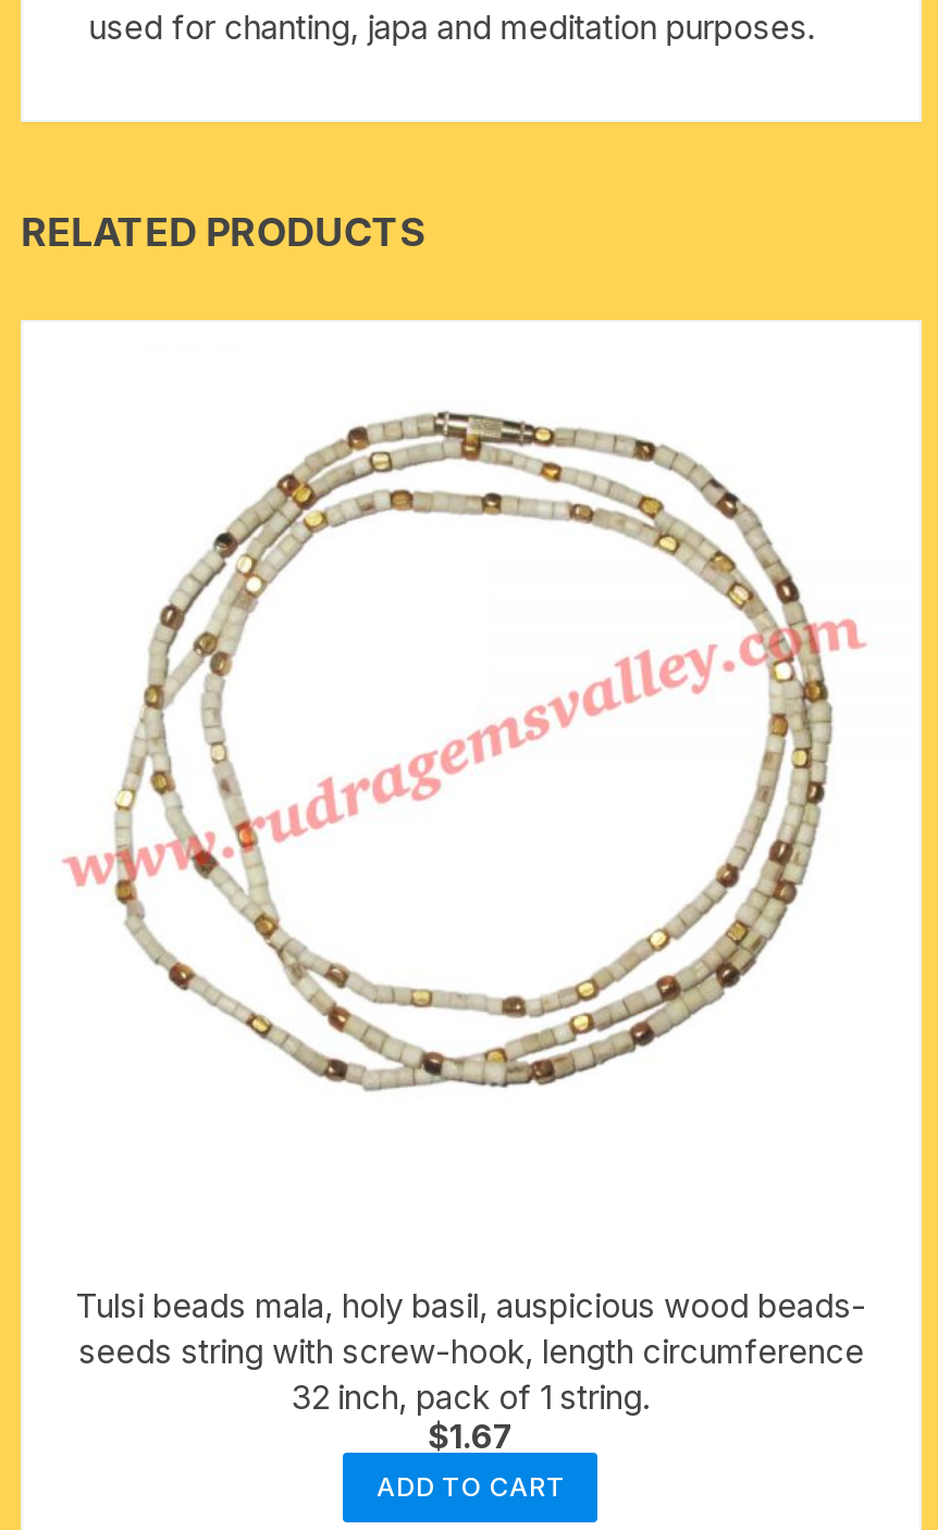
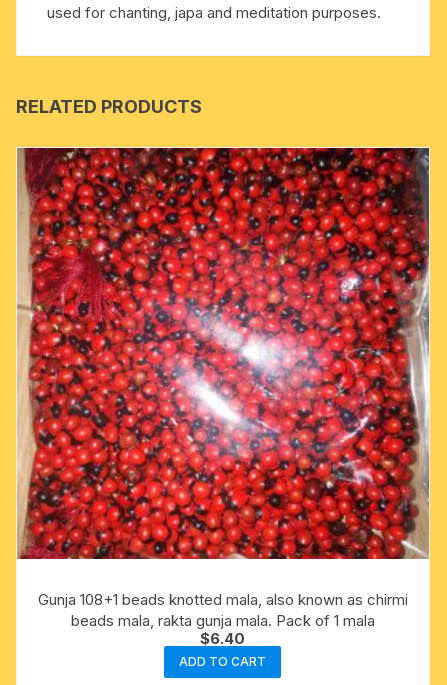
- [image]
- Tulsi beads mala, holy basil, auspicious wood beads-
- seeds string with screw-hook, length circumference
- 32 inch, pack of 1 string.
- $1.67
+ [image]
+ Gunja 108+1 beads knotted mala, also known as chirmi
+ beads mala, rakta gunja mala. Pack of 1 mala
+ $6.40
